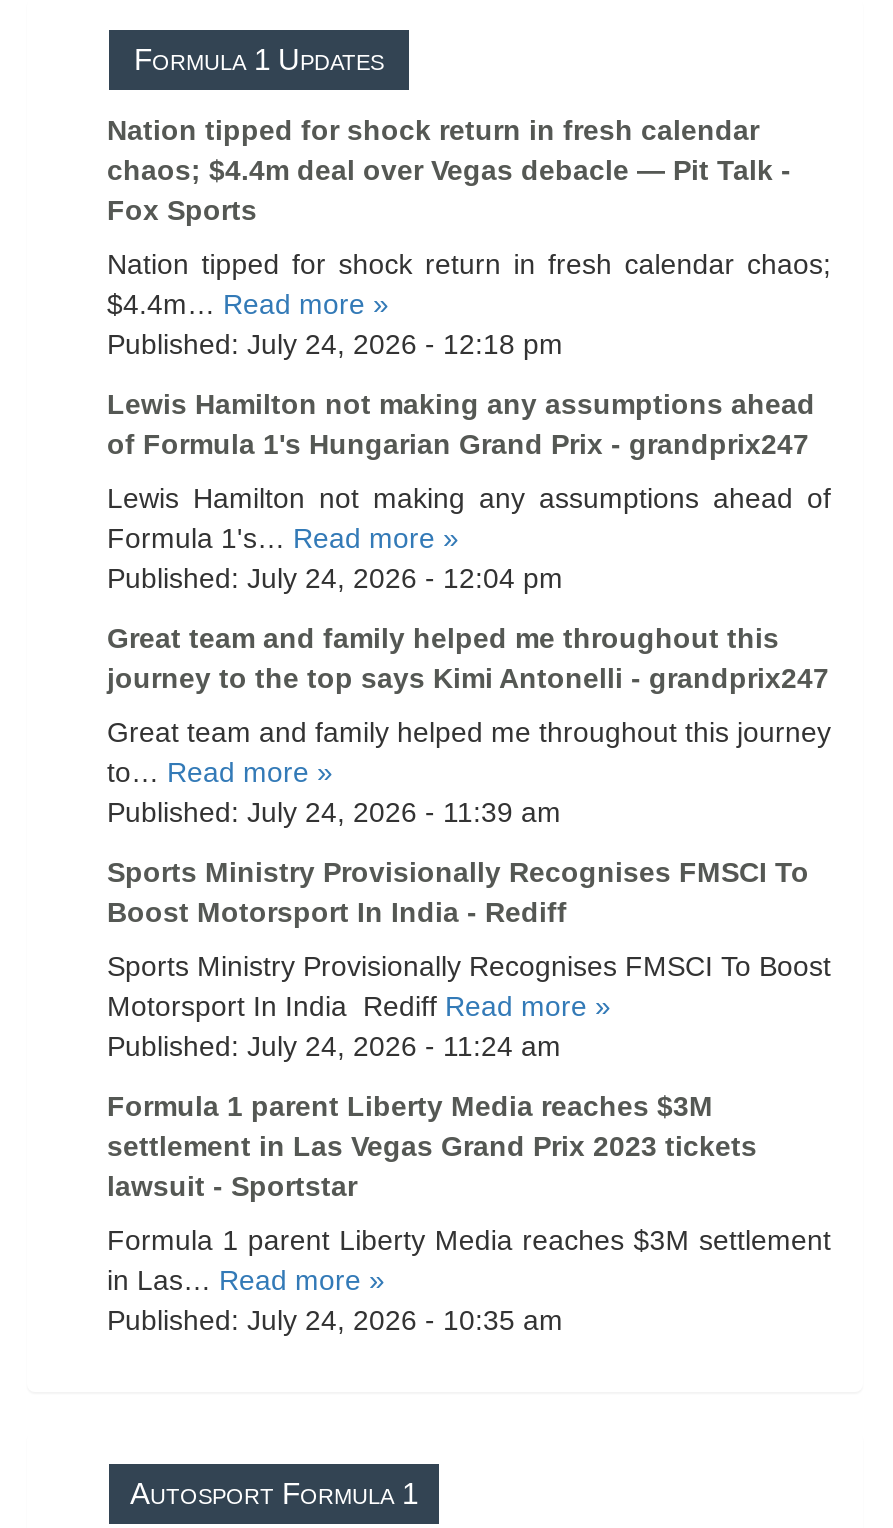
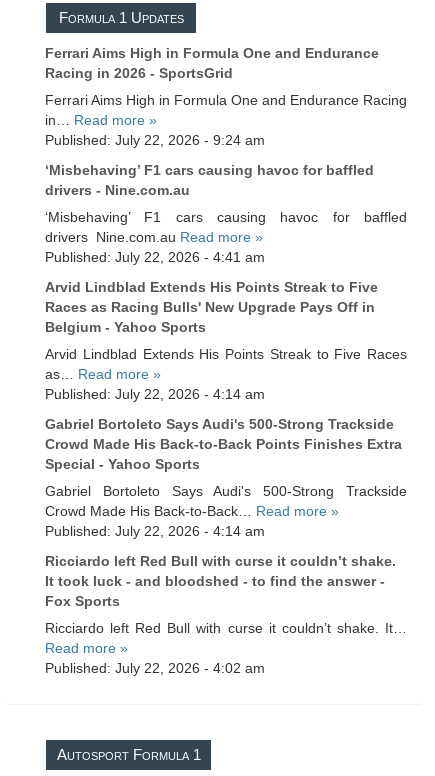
- Nation tipped for shock return in fresh calendar
- chaos; $4.4m deal over Vegas debacle — Pit Talk -
+ Ferrari Aims High in Formula One and Endurance
+ Racing in 2026 - SportsGrid
+ Ferrari Aims High in Formula One and Endurance Racing
+ in… Read more »
+ Published: July 22, 2026 - 9:24 am
+ ‘Misbehaving’ F1 cars causing havoc for baffled
+ drivers - Nine.com.au
+ ‘Misbehaving’ F1 cars causing havoc for baffled
+ drivers Nine.com.au Read more »
+ Published: July 22, 2026 - 4:41 am
+ Arvid Lindblad Extends His Points Streak to Five
+ Races as Racing Bulls' New Upgrade Pays Off in
+ Belgium - Yahoo Sports
+ Arvid Lindblad Extends His Points Streak to Five Races
+ as… Read more »
+ Published: July 22, 2026 - 4:14 am
+ Gabriel Bortoleto Says Audi's 500-Strong Trackside
+ Crowd Made His Back-to-Back Points Finishes Extra
+ Special - Yahoo Sports
+ Gabriel Bortoleto Says Audi's 500-Strong Trackside
+ Crowd Made His Back-to-Back… Read more »
+ Published: July 22, 2026 - 4:14 am
+ Ricciardo left Red Bull with curse it couldn’t shake.
+ It took luck - and bloodshed - to find the answer -

moved down: Fox Sports

- Nation tipped for shock return in fresh calendar chaos;
- $4.4m… Read more »
- Published: July 24, 2026 - 12:18 pm
- Lewis Hamilton not making any assumptions ahead
- of Formula 1's Hungarian Grand Prix - grandprix247
- Lewis Hamilton not making any assumptions ahead of
- Formula 1's… Read more »
- Published: July 24, 2026 - 12:04 pm
- Great team and family helped me throughout this
- journey to the top says Kimi Antonelli - grandprix247
- Great team and family helped me throughout this journey
- to… Read more »
- Published: July 24, 2026 - 11:39 am
- Sports Ministry Provisionally Recognises FMSCI To
- Boost Motorsport In India - Rediff
- Sports Ministry Provisionally Recognises FMSCI To Boost
- Motorsport In India Rediff Read more »
- Published: July 24, 2026 - 11:24 am
- Formula 1 parent Liberty Media reaches $3M
- settlement in Las Vegas Grand Prix 2023 tickets
- lawsuit - Sportstar
- Formula 1 parent Liberty Media reaches $3M settlement
- in Las… Read more »
- Published: July 24, 2026 - 10:35 am
+ Ricciardo left Red Bull with curse it couldn’t shake. It…
+ Read more »
+ Published: July 22, 2026 - 4:02 am
